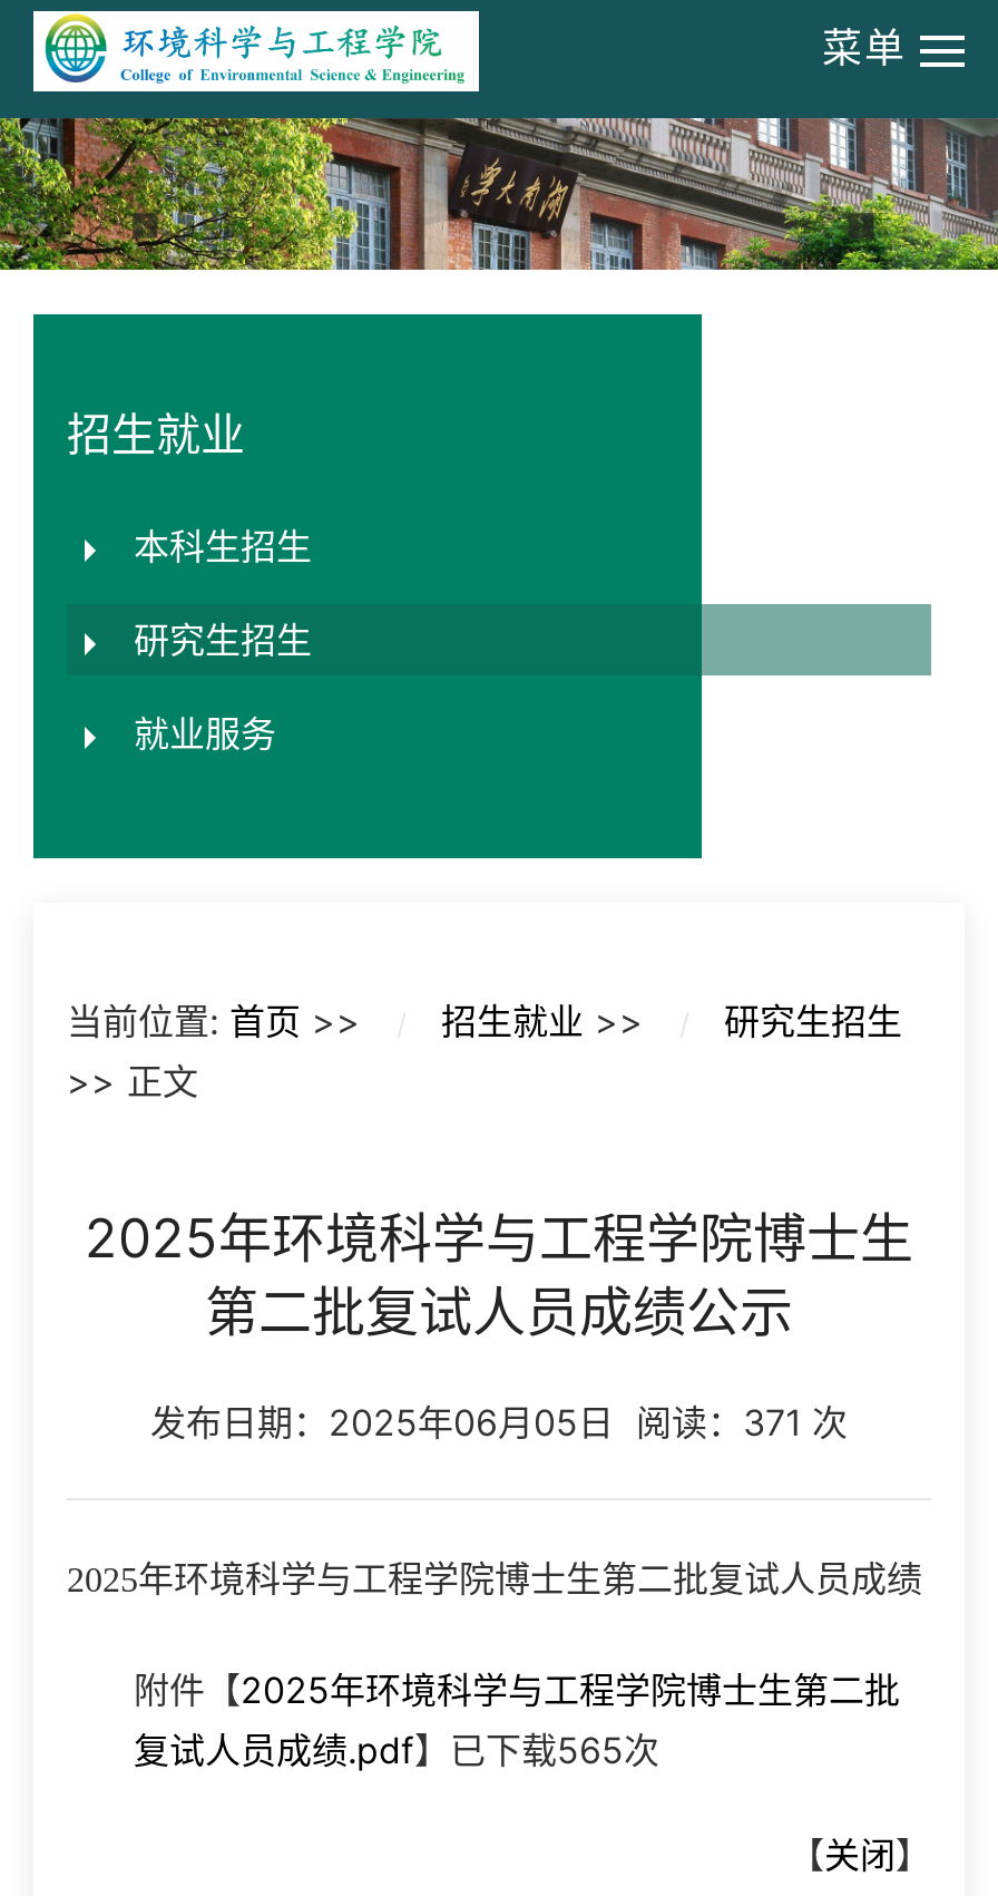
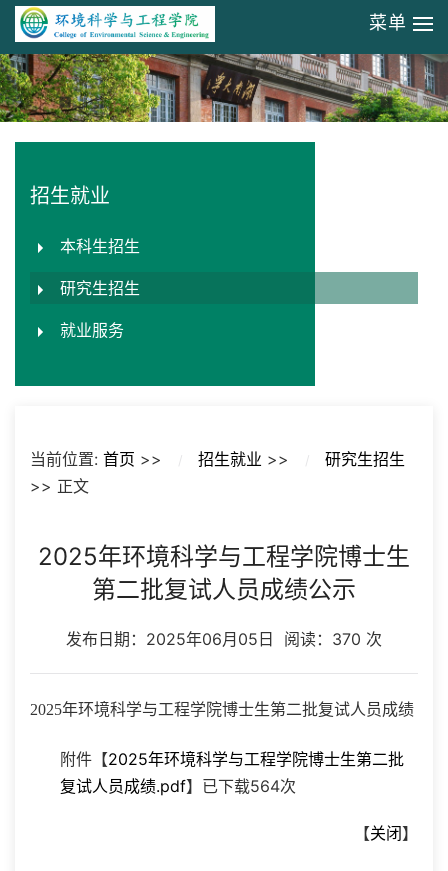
- 发布日期：2025年06月05日阅读：371次
+ 发布日期：2025年06月05日阅读：370次

- 复试人员成绩.pdf】已下载565次
+ 复试人员成绩.pdf】已下载564次
